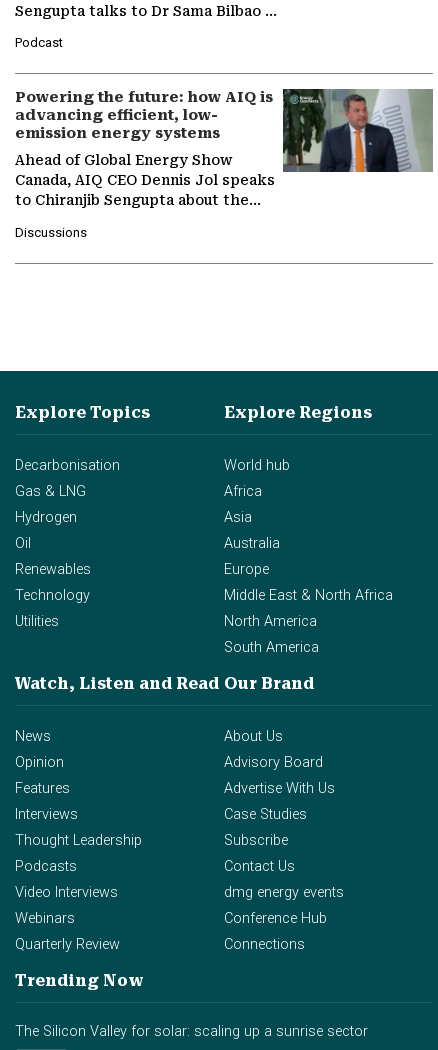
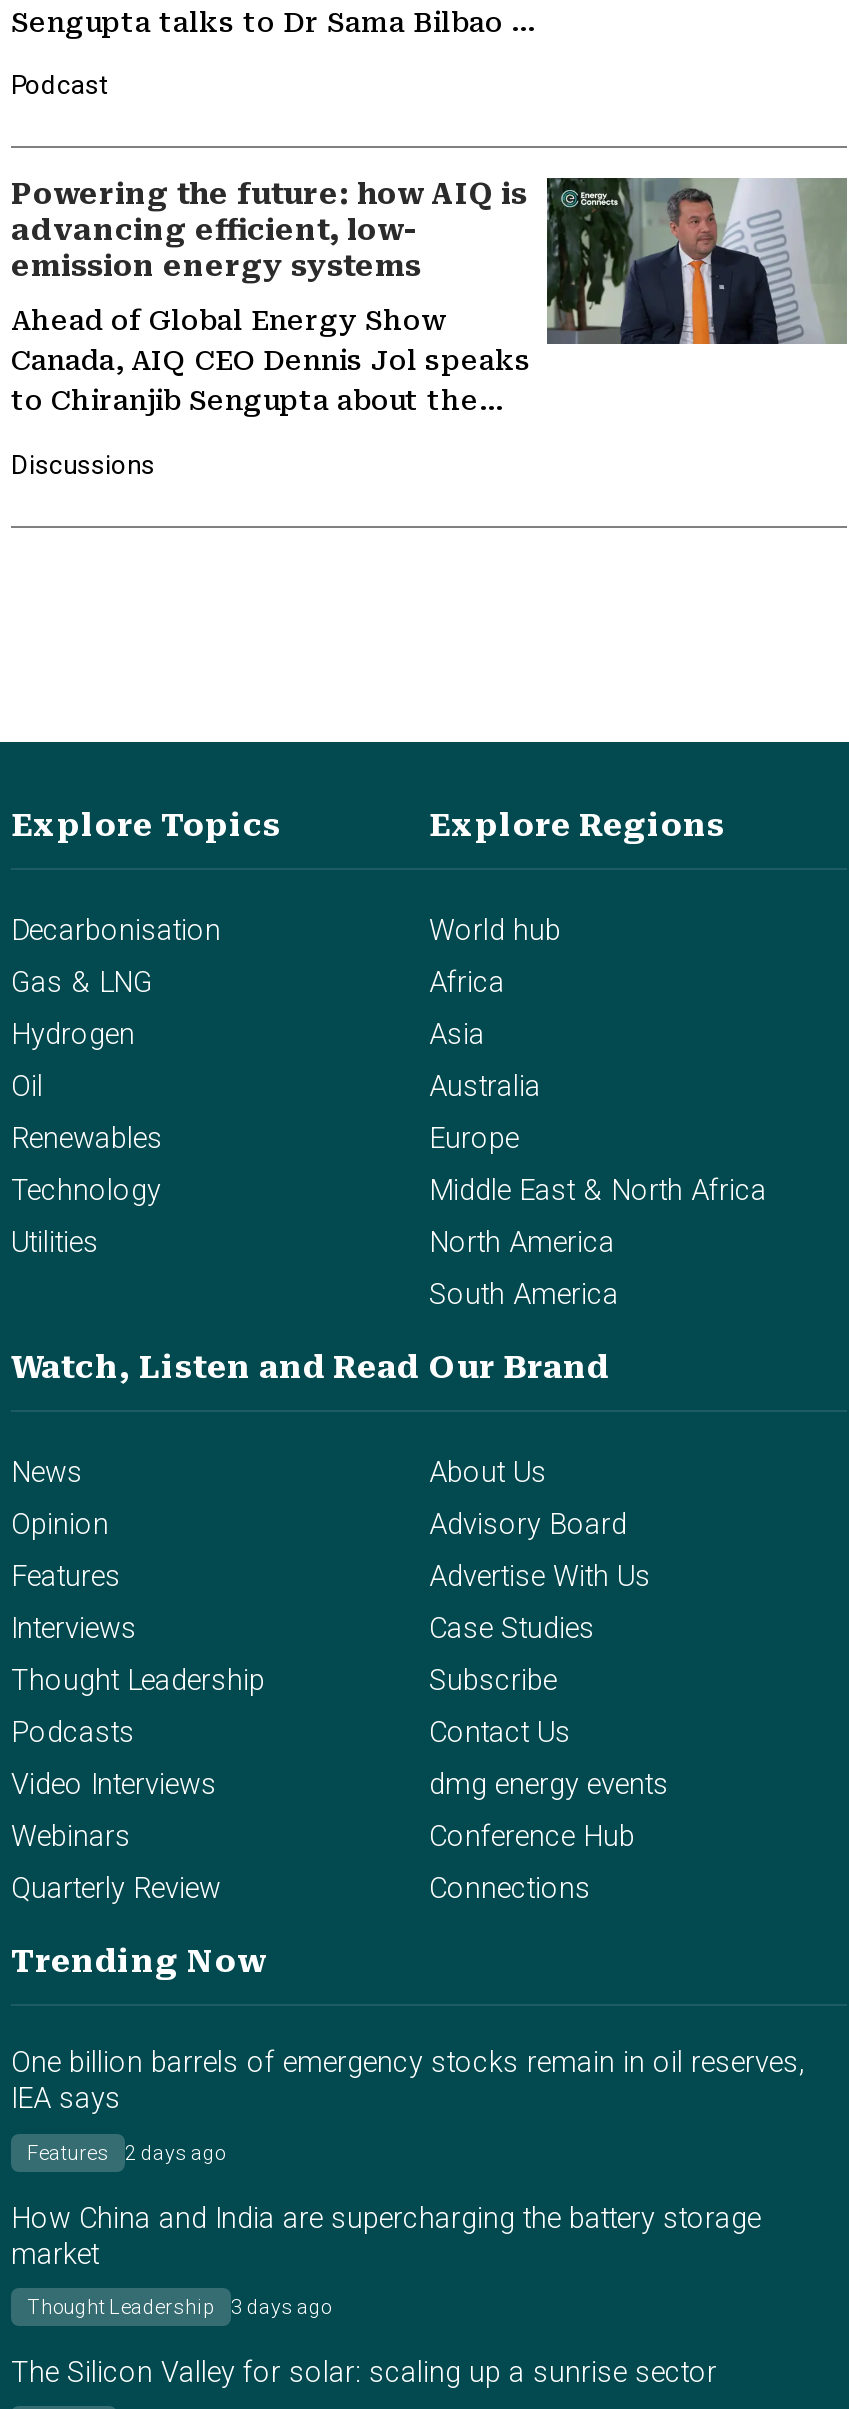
+ One billion barrels of emergency stocks remain in oil reserves,
+ IEA says
+ Features
+ 2 days ago
+ How China and India are supercharging the battery storage
+ market
+ Thought Leadership
+ 3 days ago
